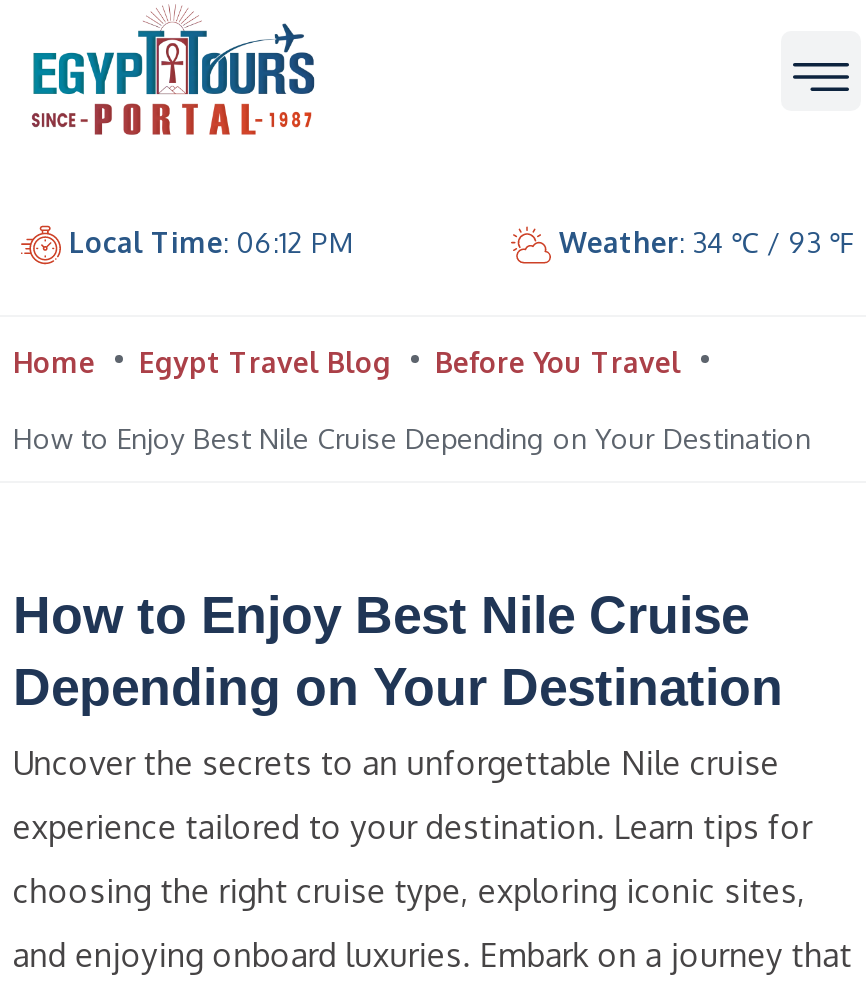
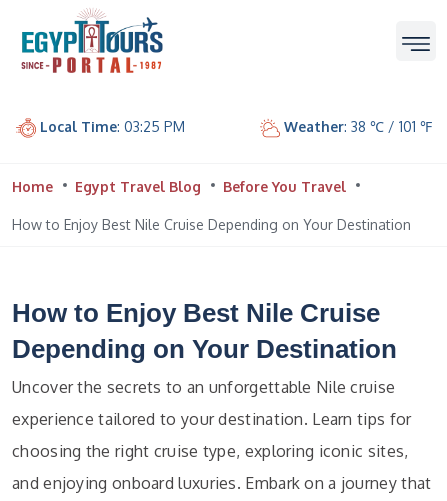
- Local Time: 06:12 PM
+ Local Time: 03:25 PM

- Weather: 34 ℃ / 93 ℉
+ Weather: 38 ℃ / 101 ℉
